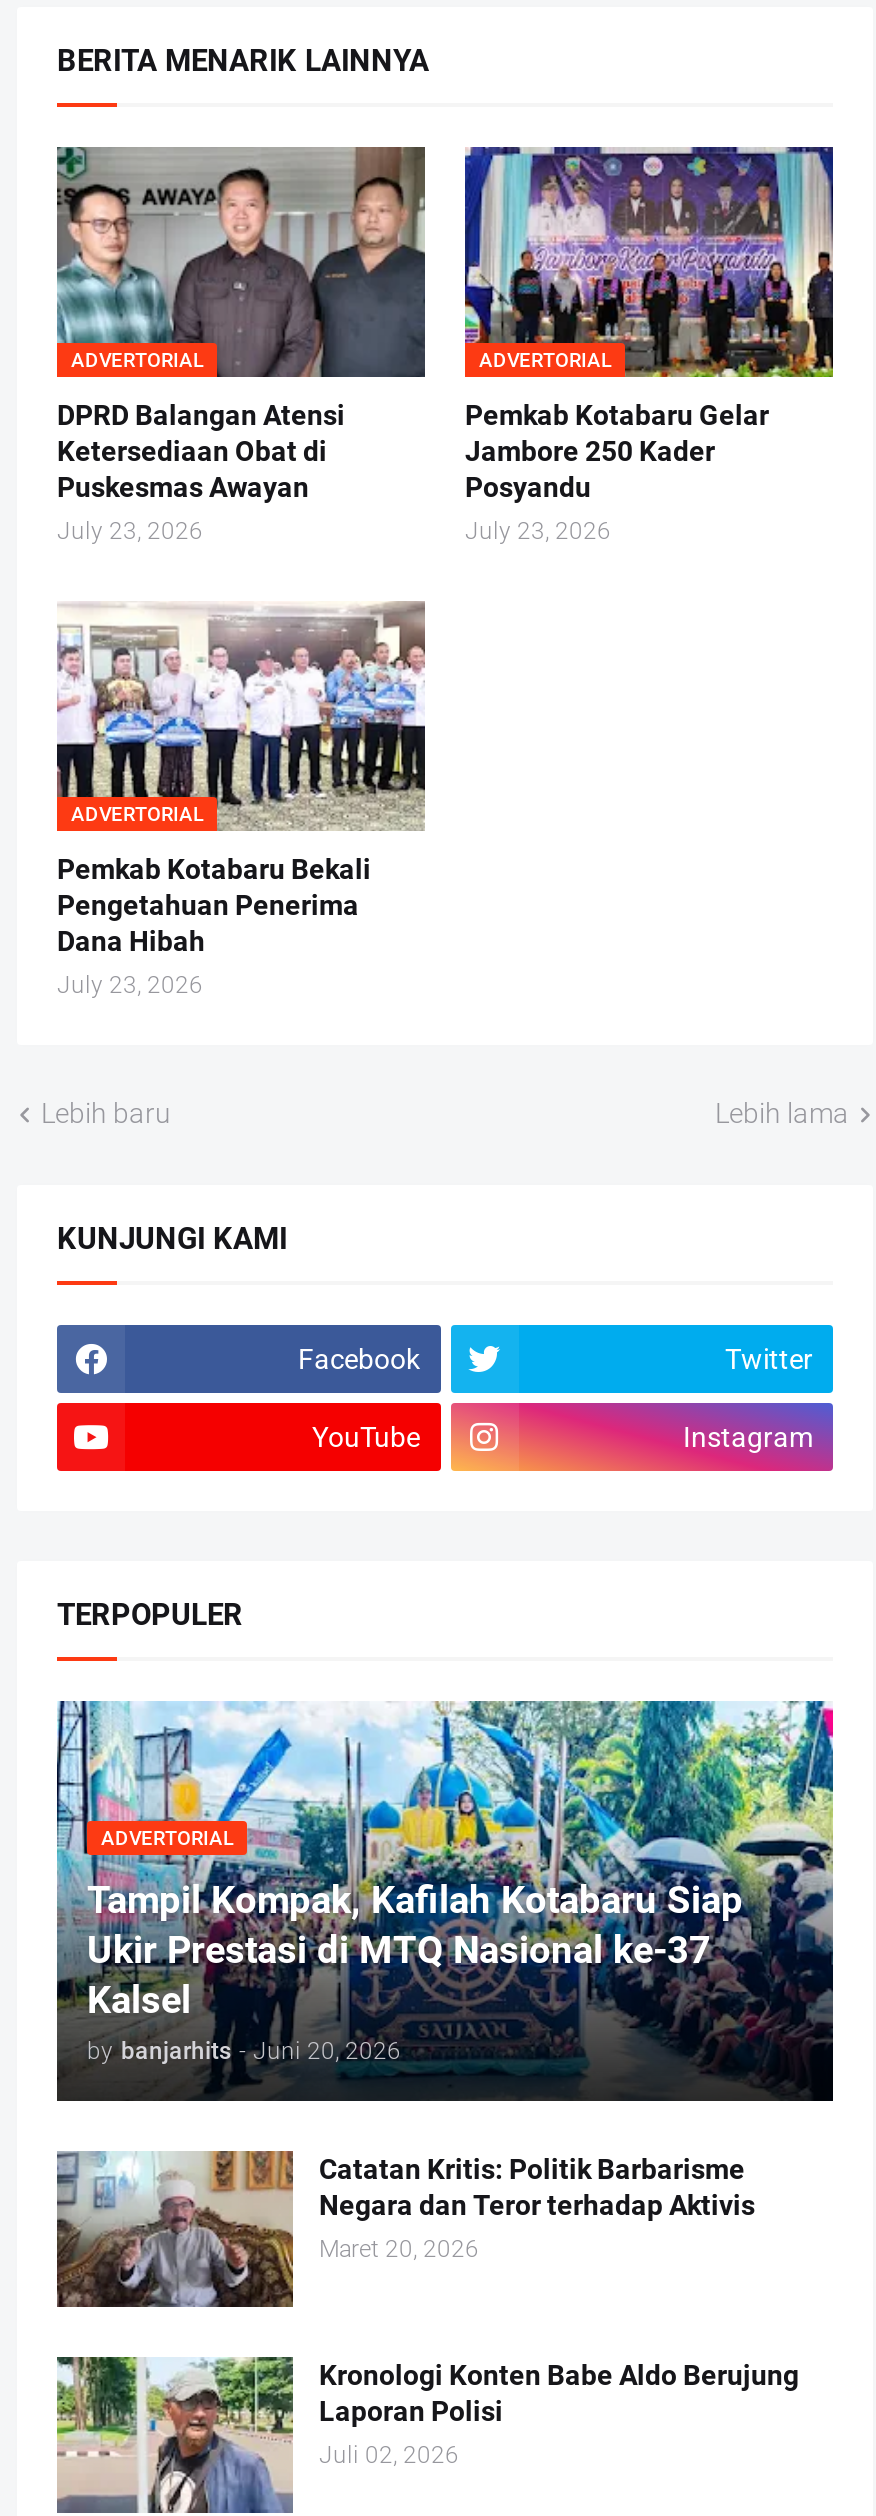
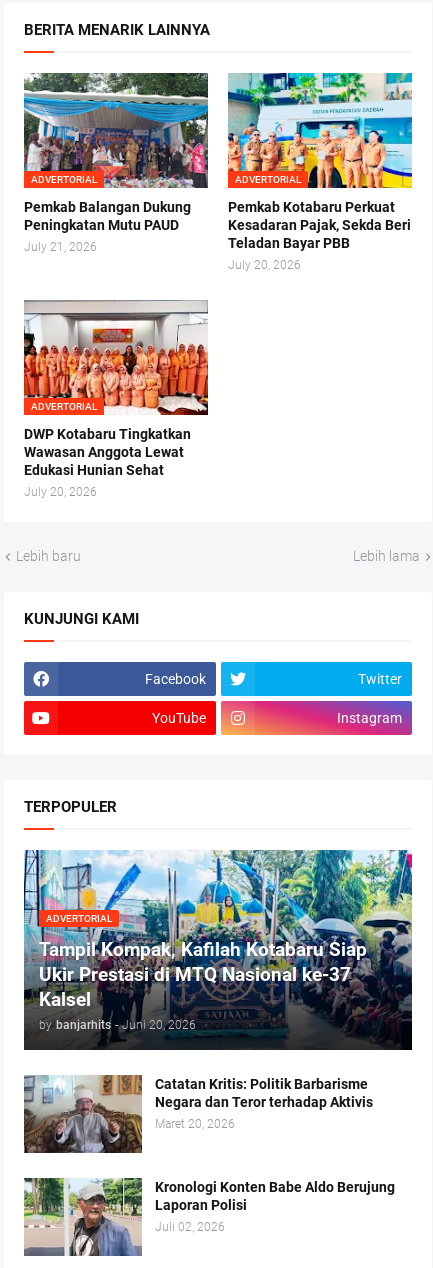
- [image]
- DPRD Balangan Atensi
- Ketersediaan Obat di
- Puskesmas Awayan
- July 23, 2026
+ [image]
+ Pemkab Balangan Dukung
+ Peningkatan Mutu PAUD
+ July 21, 2026

- [image]
- Pemkab Kotabaru Gelar
- Jambore 250 Kader
- Posyandu
- July 23, 2026
+ [image]
+ Pemkab Kotabaru Perkuat
+ Kesadaran Pajak, Sekda Beri
+ Teladan Bayar PBB
+ July 20, 2026

- [image]
- Pemkab Kotabaru Bekali
- Pengetahuan Penerima
- Dana Hibah
- July 23, 2026
+ [image]
+ DWP Kotabaru Tingkatkan
+ Wawasan Anggota Lewat
+ Edukasi Hunian Sehat
+ July 20, 2026
